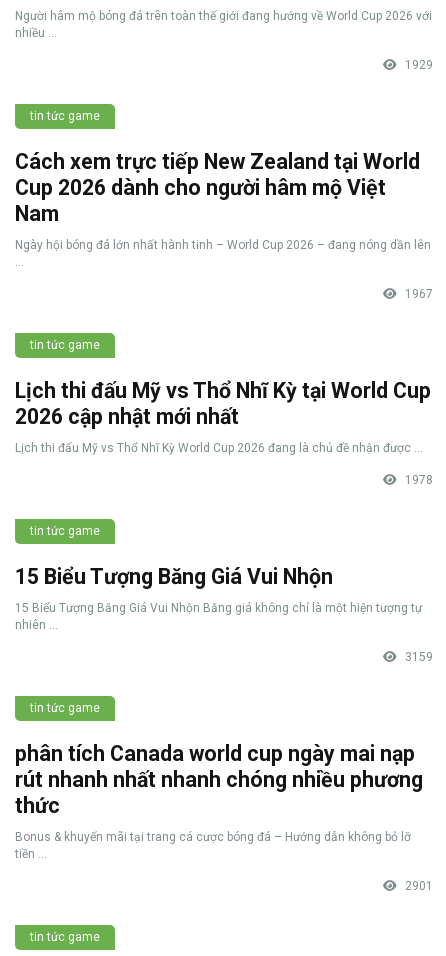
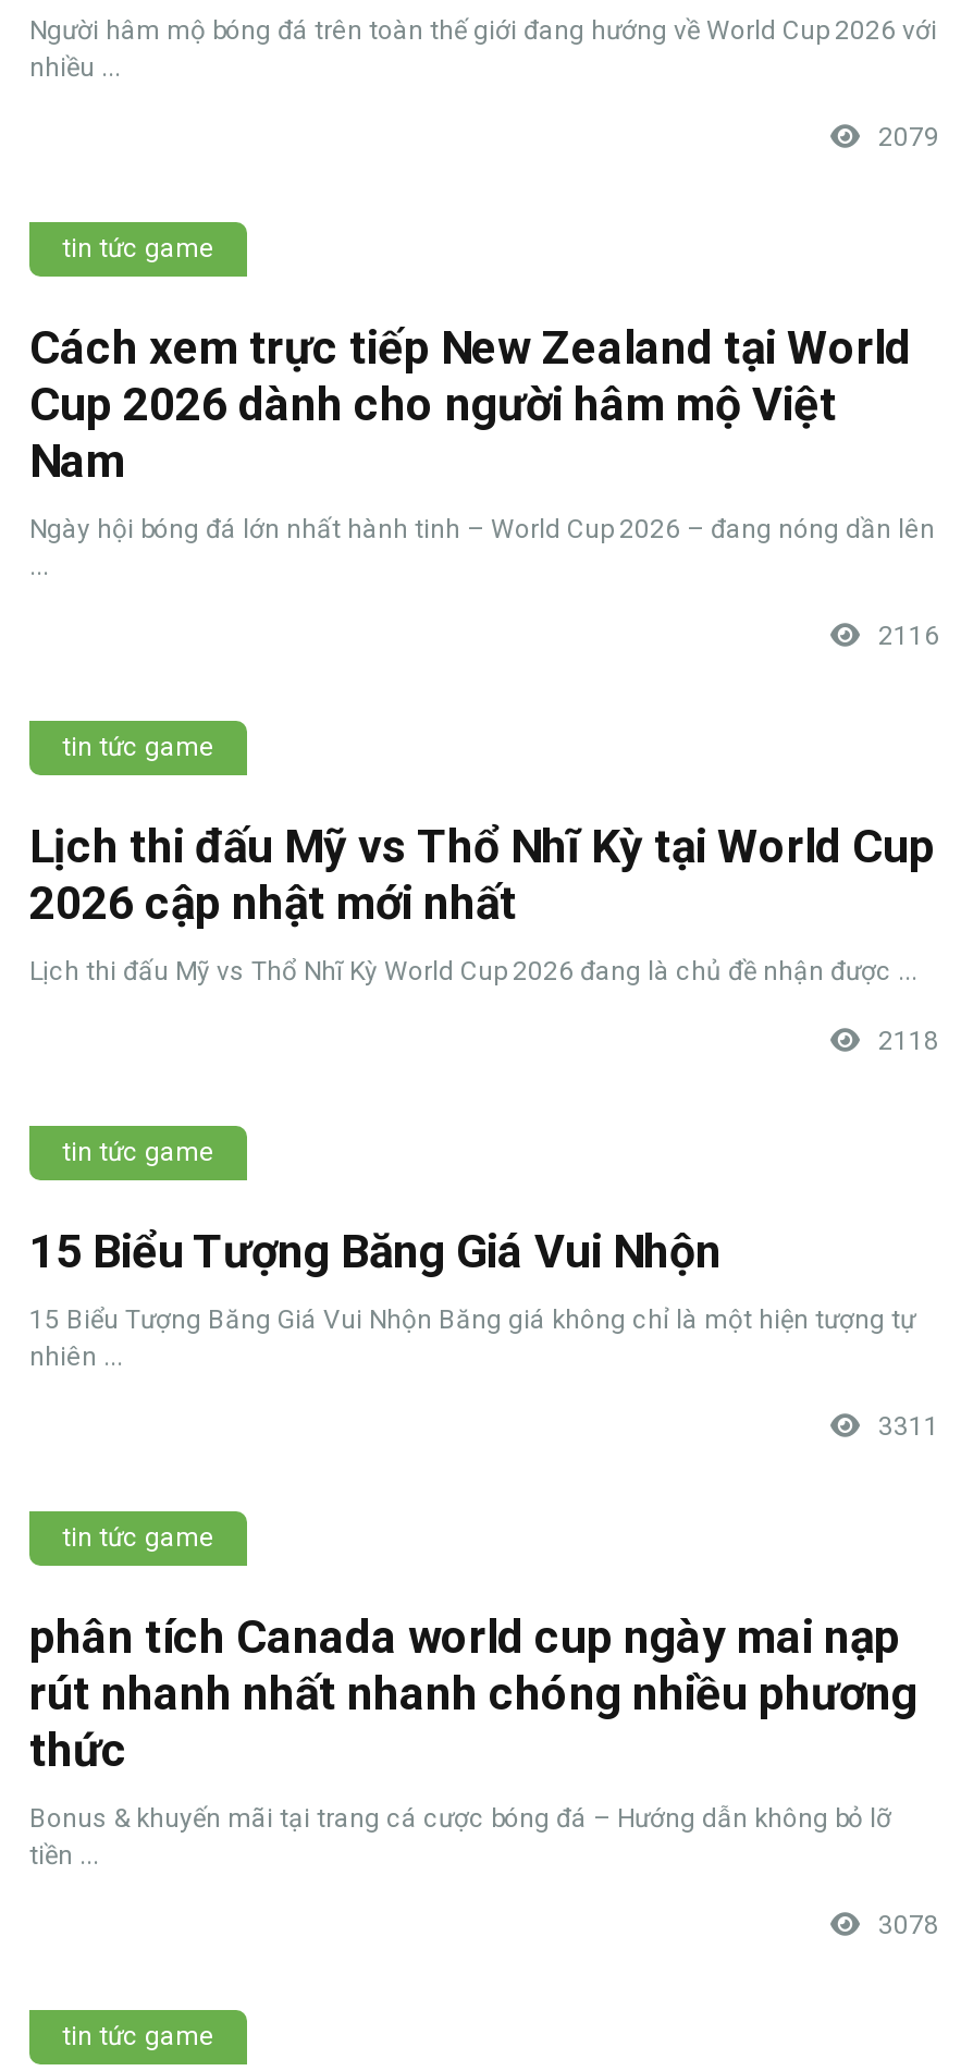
- 1929
+ 2079

- 1967
+ 2116

- 1978
+ 2118

- 3159
+ 3311

- 2901
+ 3078
